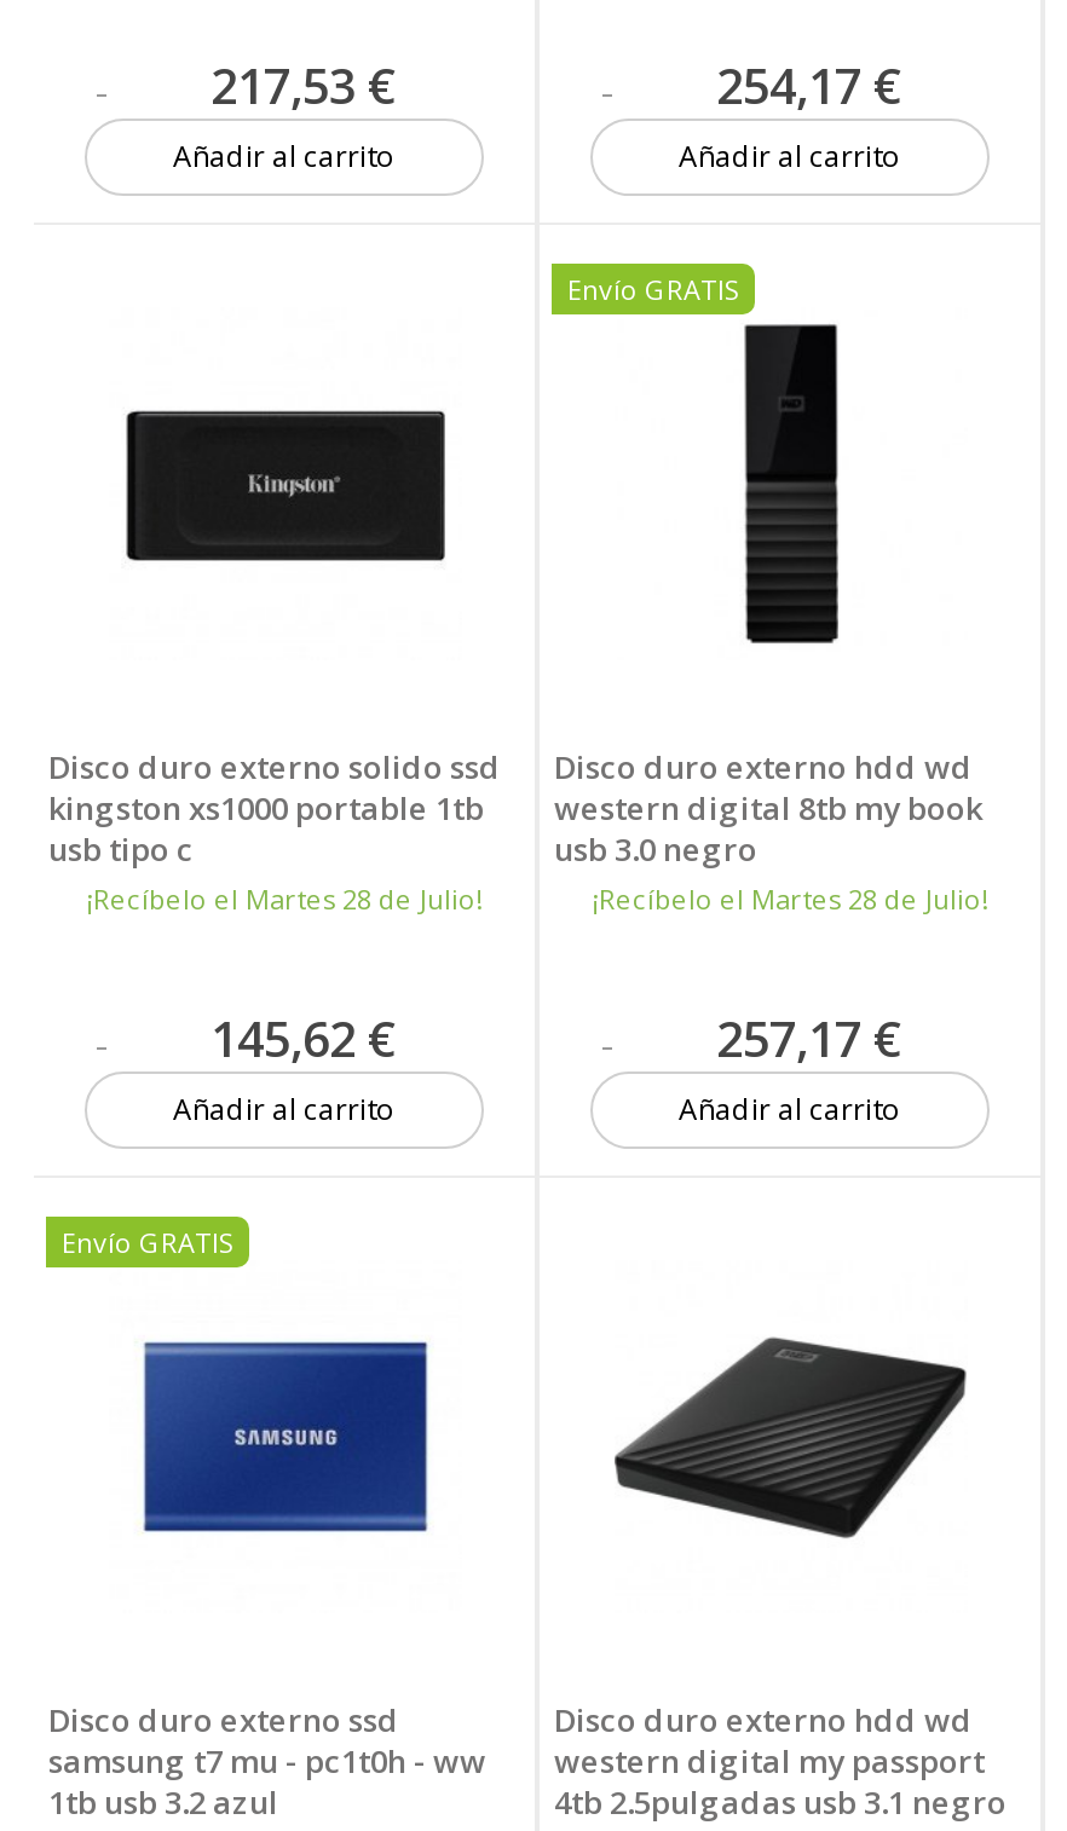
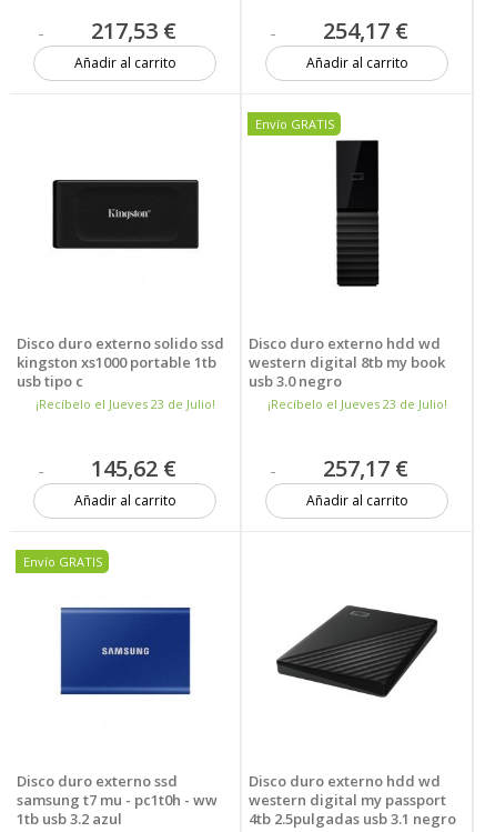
- ¡Recíbelo el Martes 28 de Julio!
+ ¡Recíbelo el Jueves 23 de Julio!

- ¡Recíbelo el Martes 28 de Julio!
+ ¡Recíbelo el Jueves 23 de Julio!
